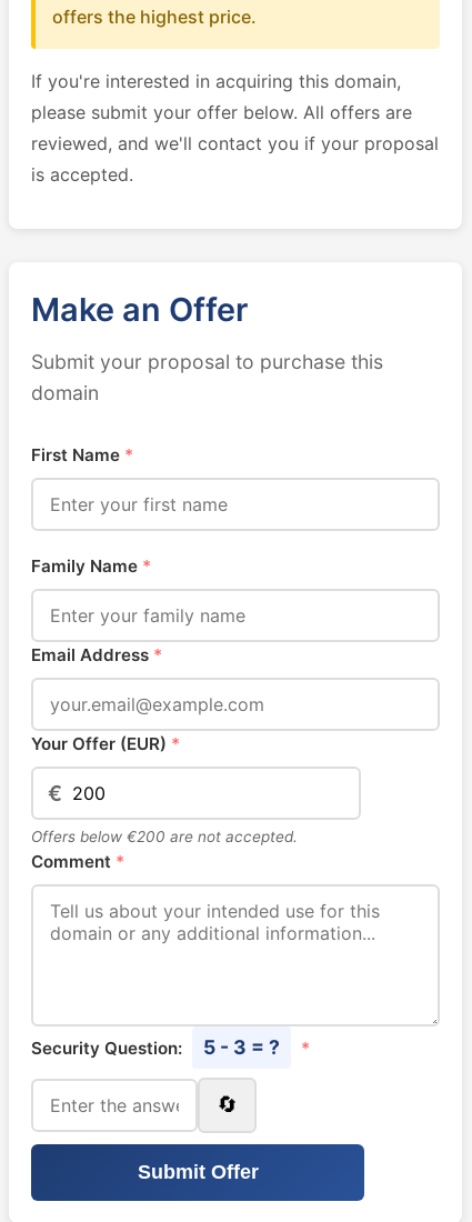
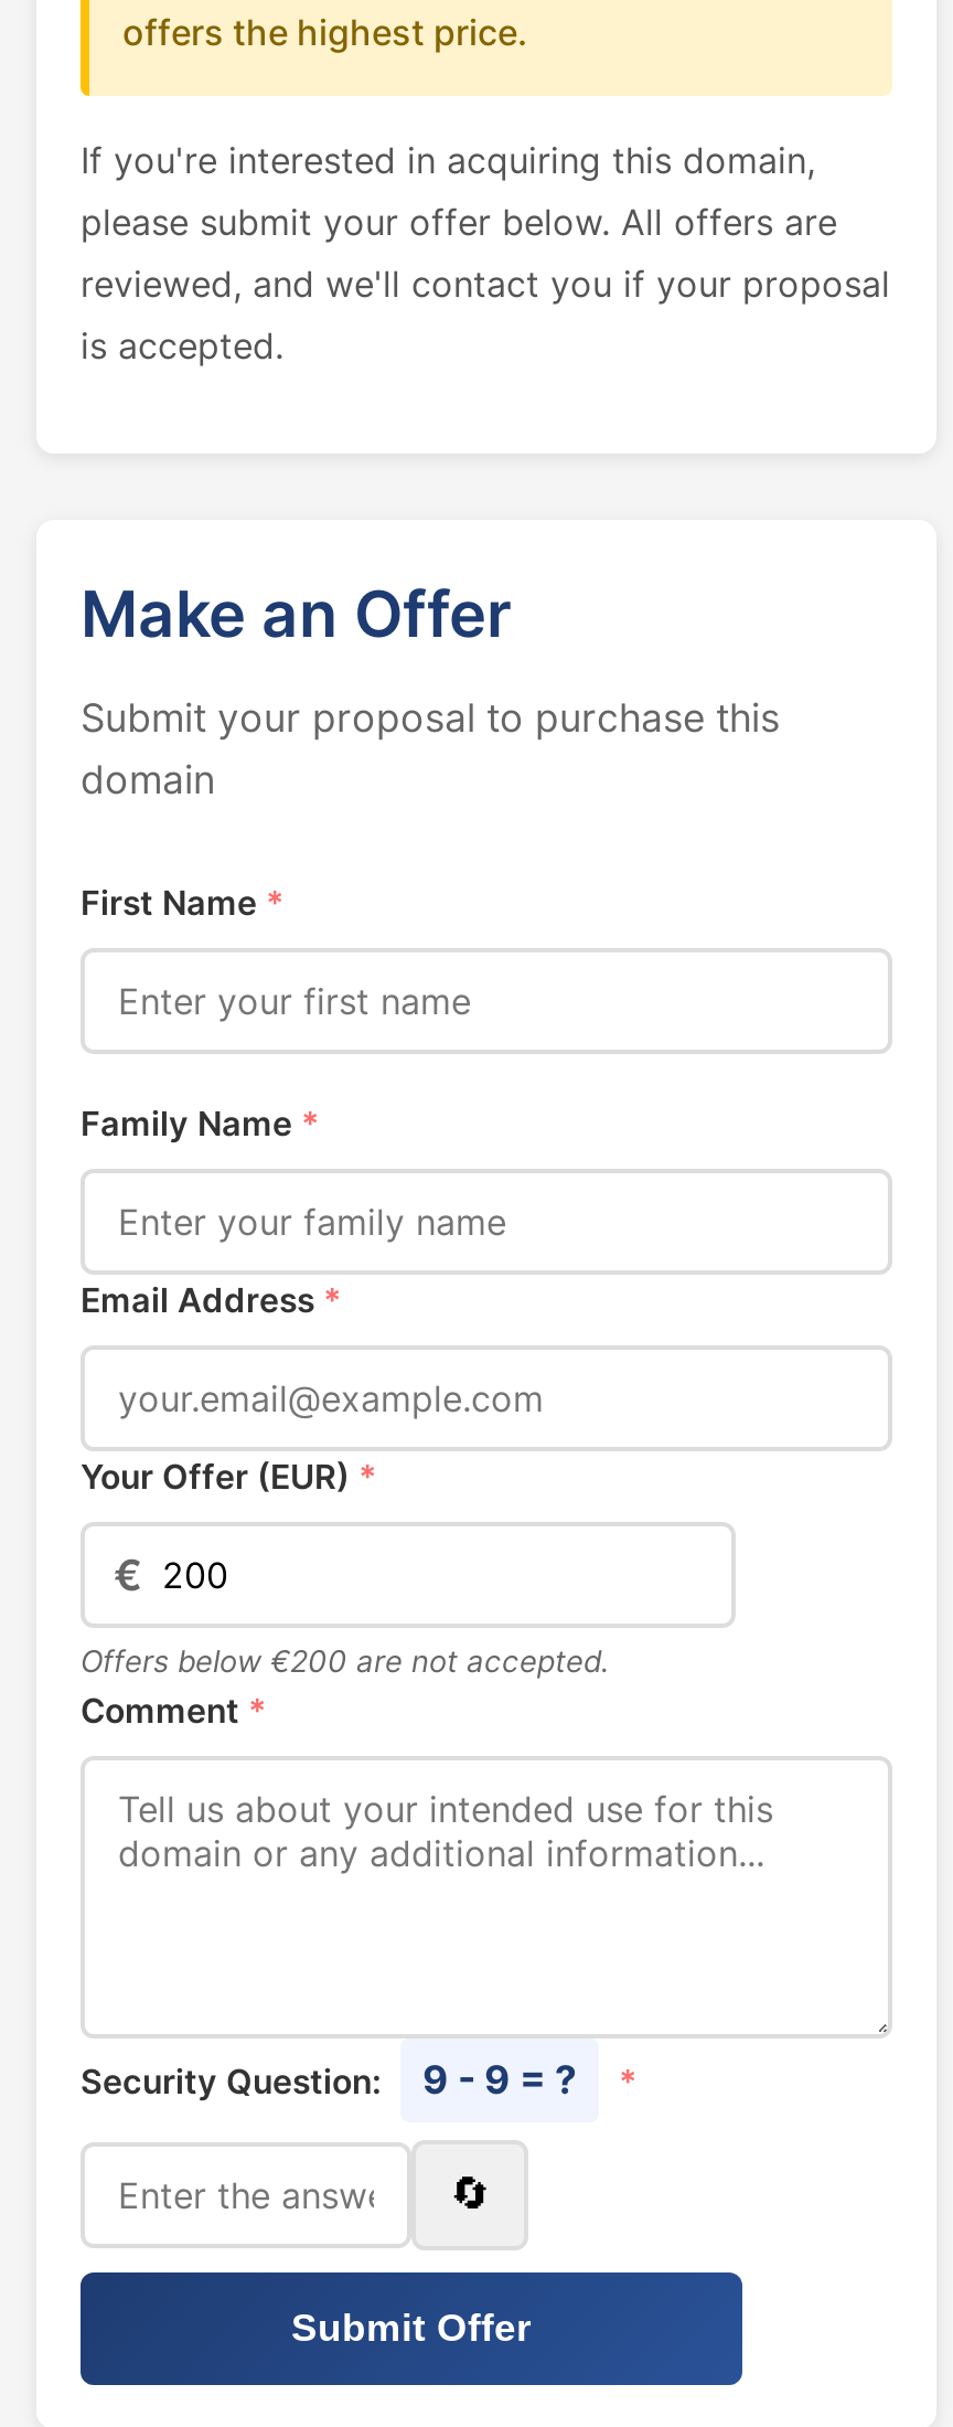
- 5 - 3 = ?
+ 9 - 9 = ?
